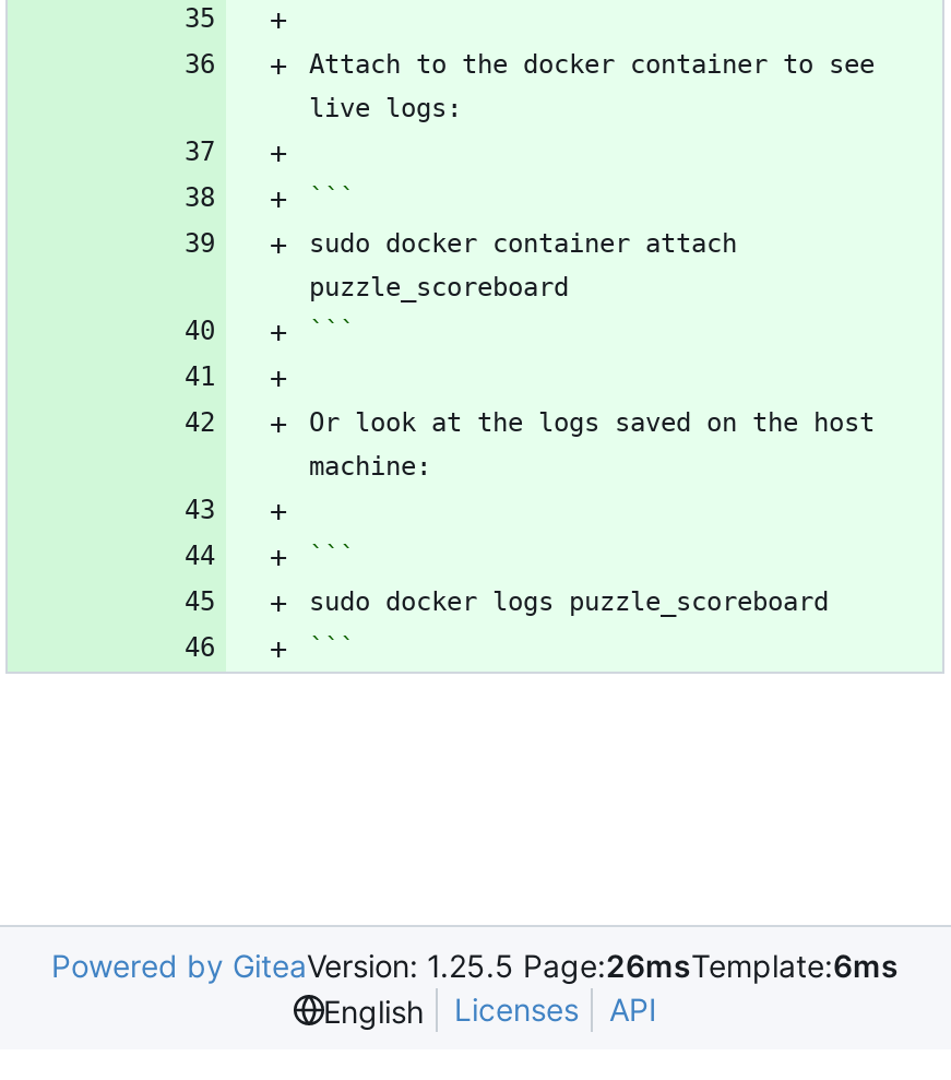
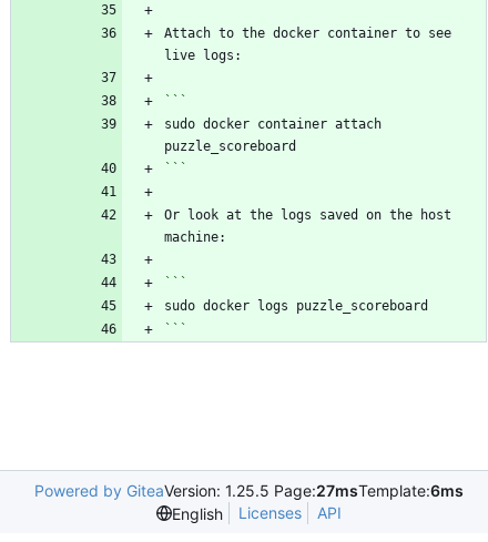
- Powered by GiteaVersion: 1.25.5 Page:26msTemplate:6ms
+ Powered by GiteaVersion: 1.25.5 Page:27msTemplate:6ms
